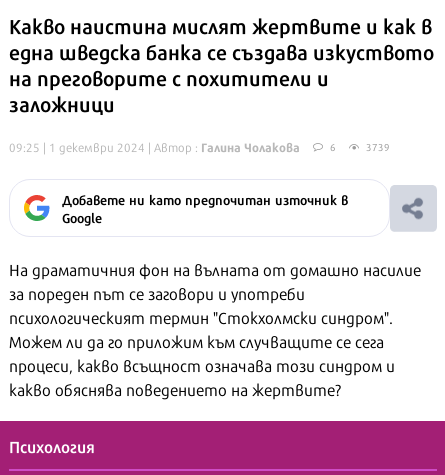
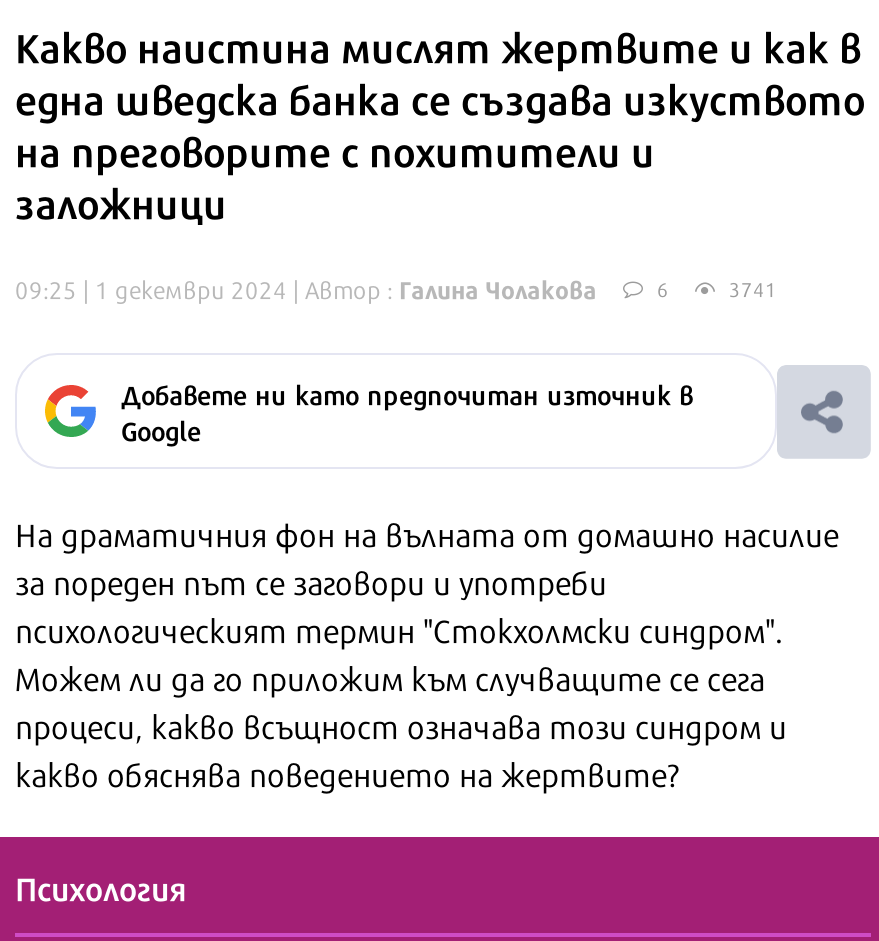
- 3739
+ 3741
